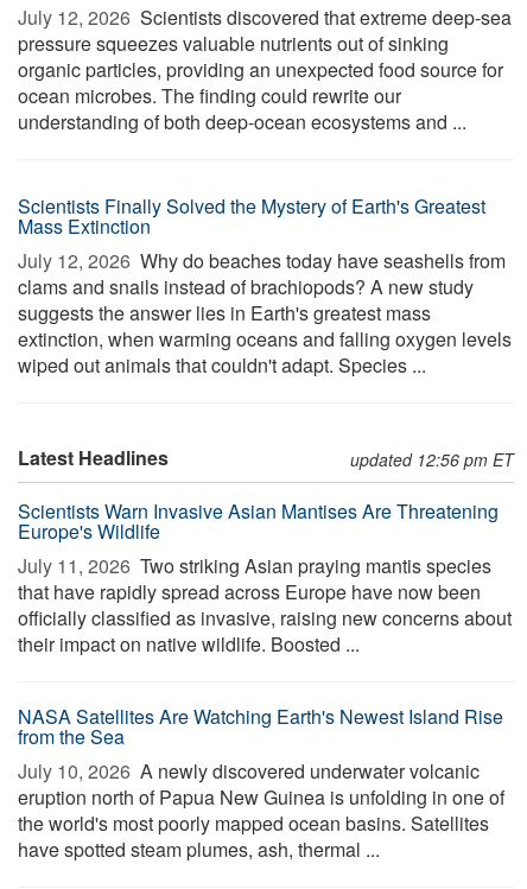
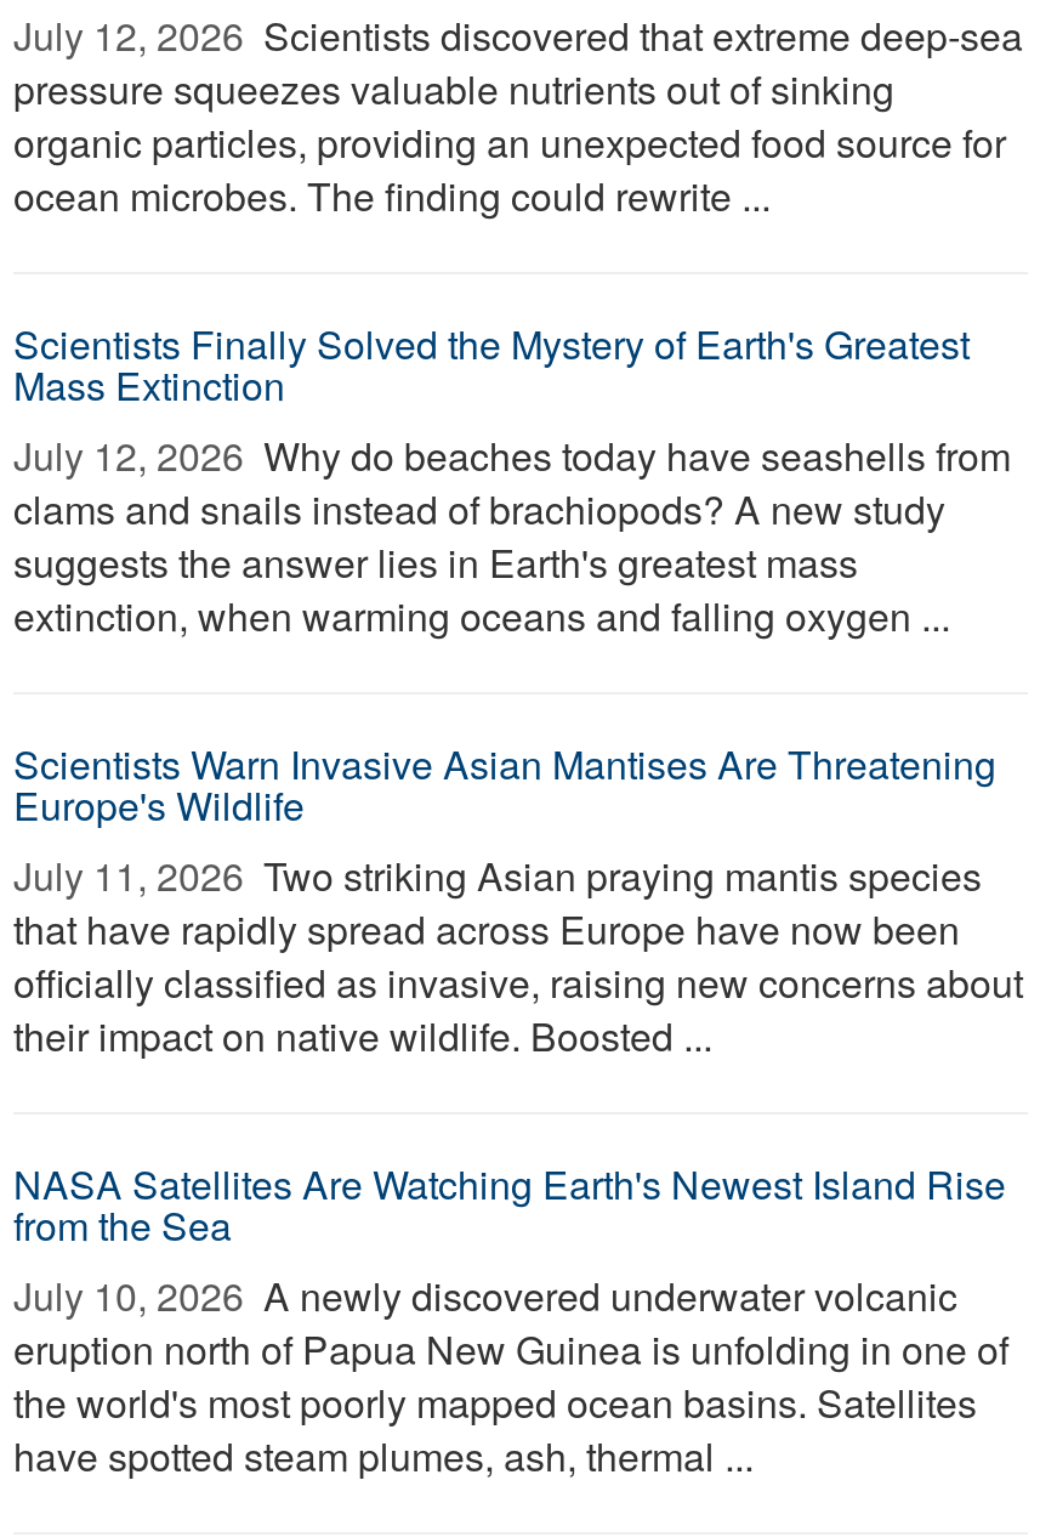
- ocean microbes. The finding could rewrite our
- understanding of both deep-ocean ecosystems and ...
+ ocean microbes. The finding could rewrite ...

- extinction, when warming oceans and falling oxygen levels
- wiped out animals that couldn't adapt. Species ...
- Latest Headlines
- updated 12:56 pm ET
+ extinction, when warming oceans and falling oxygen ...
